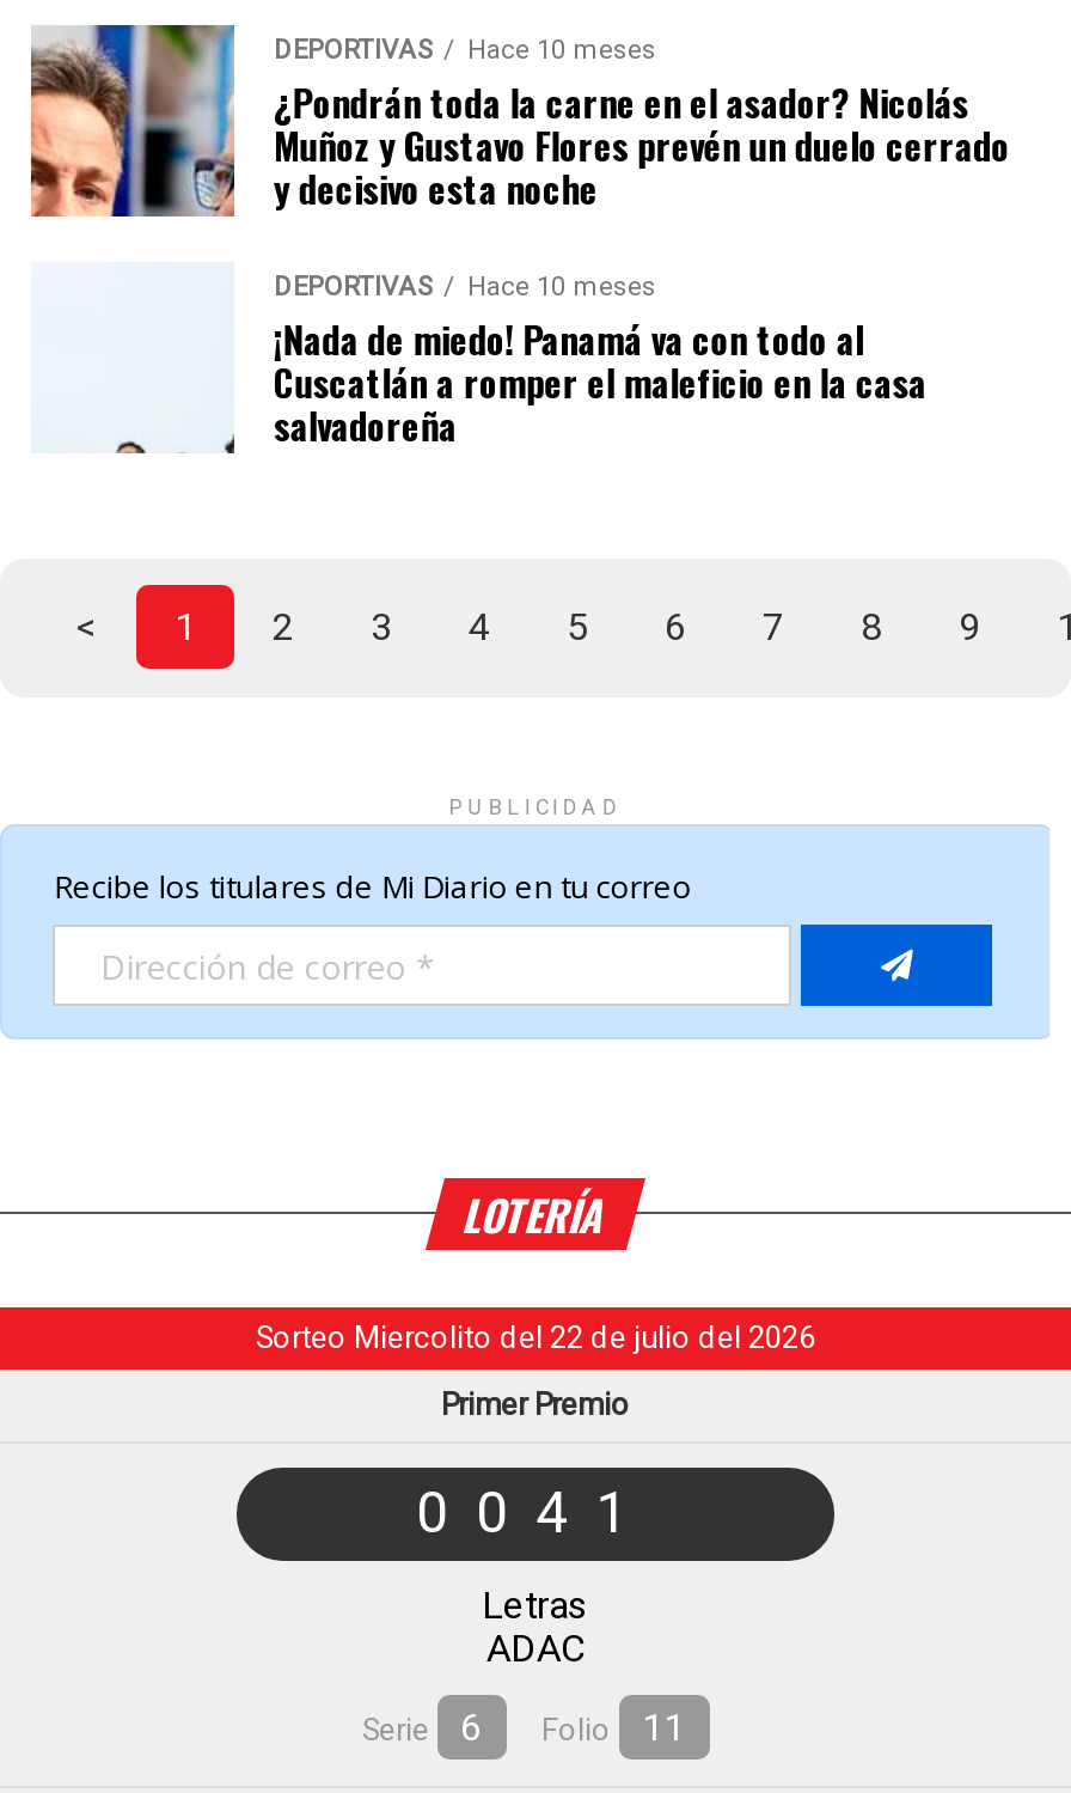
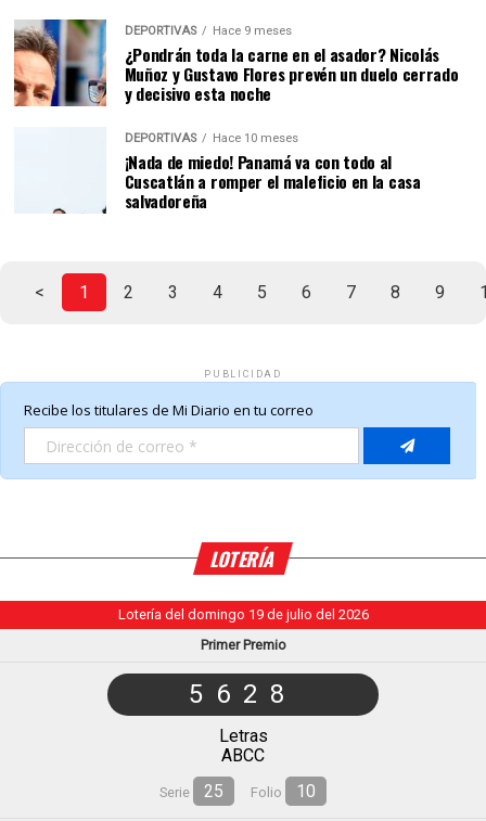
- DEPORTIVAS Hace 10 meses
+ DEPORTIVAS Hace 9 meses

- Sorteo Miercolito del 22 de julio del 2026
+ Lotería del domingo 19 de julio del 2026

- 0041
+ 5628

- ADAC
+ ABCC

- 6
+ 25

- 11
+ 10
